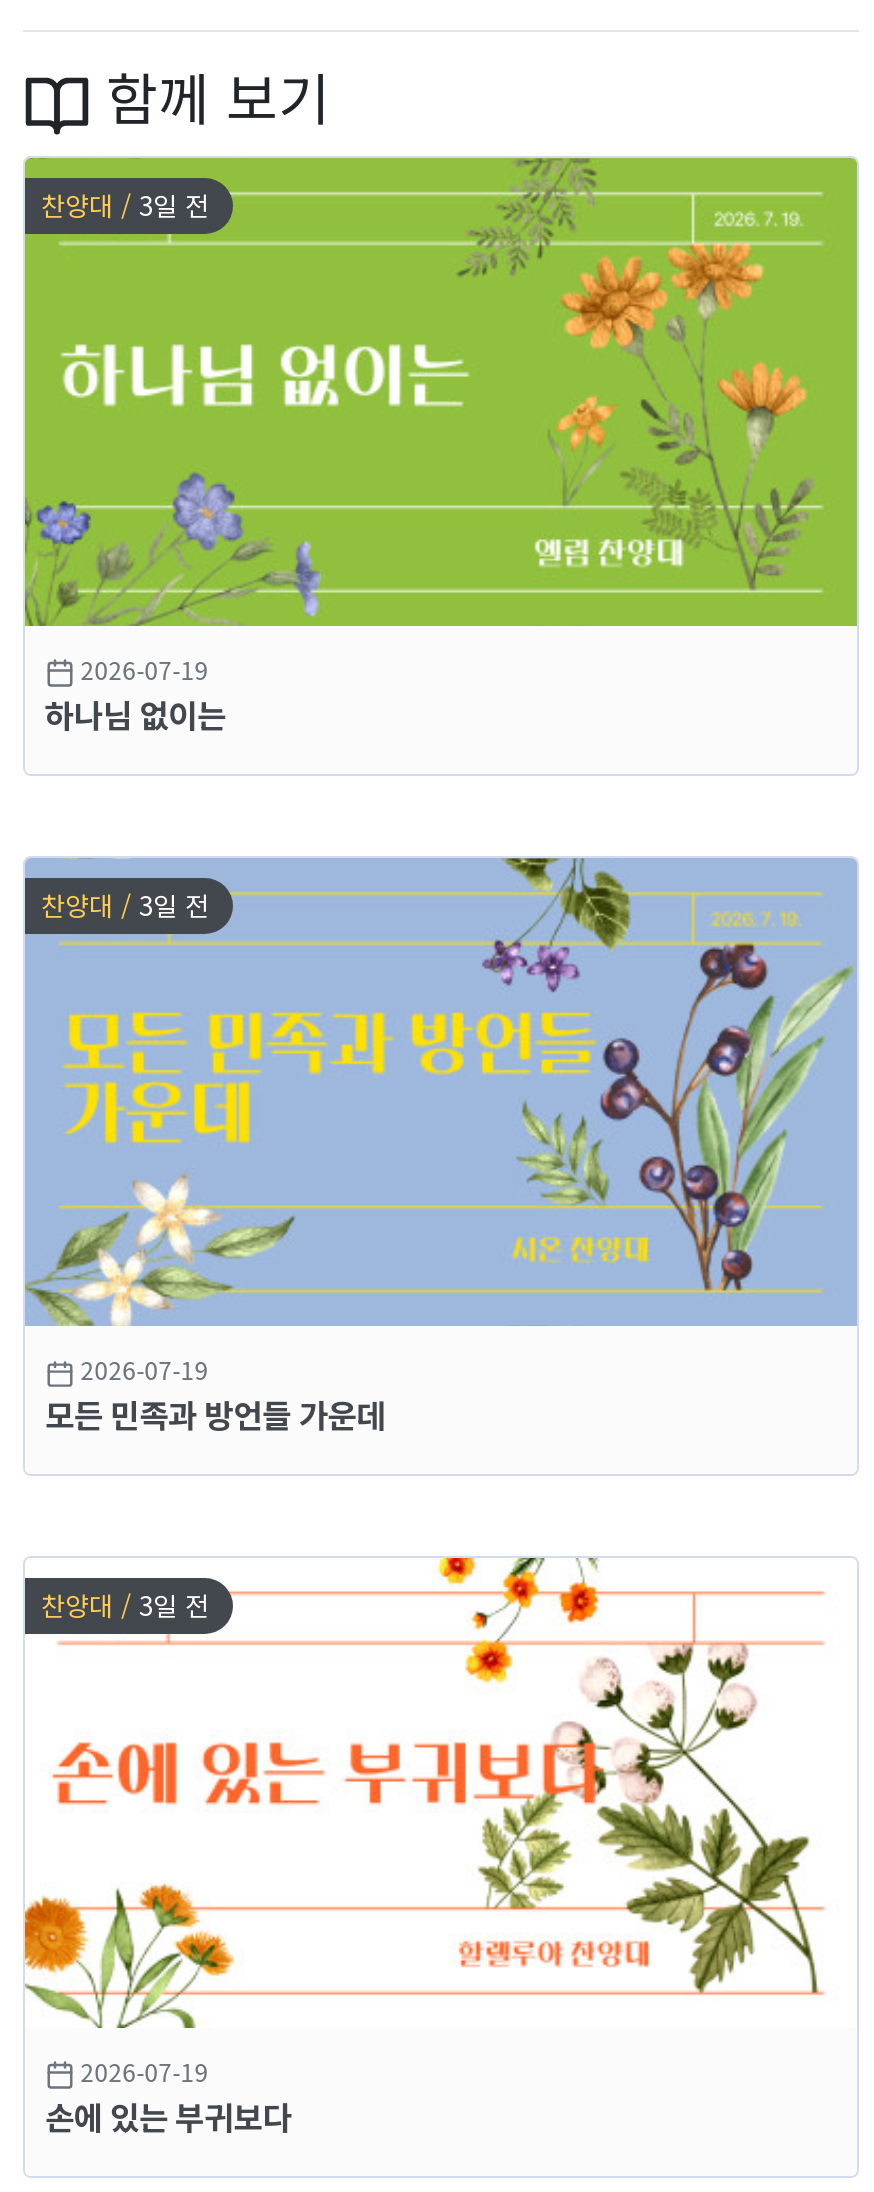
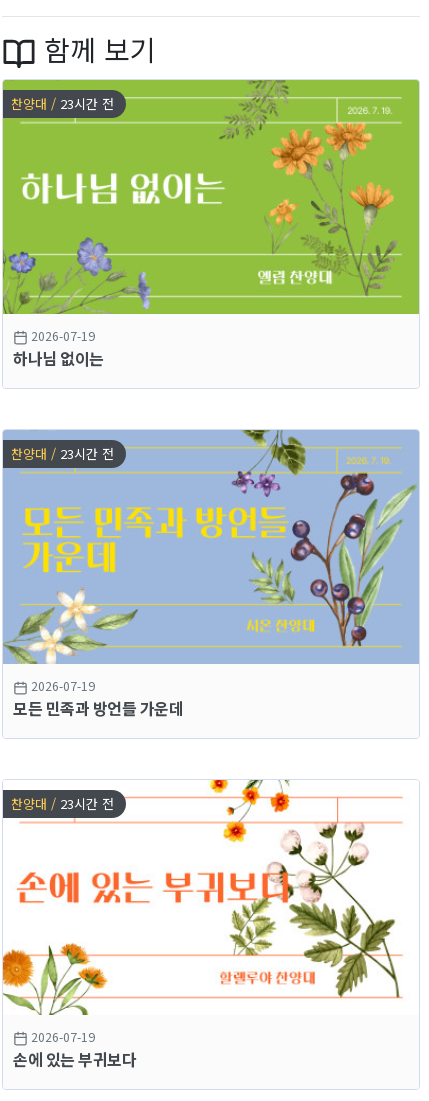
- 찬양대 / 3일 전
+ 찬양대 / 23시간 전

- 찬양대 / 3일 전
+ 찬양대 / 23시간 전

- 찬양대 / 3일 전
+ 찬양대 / 23시간 전
